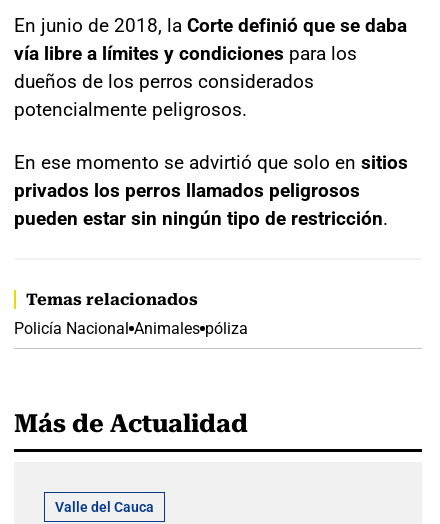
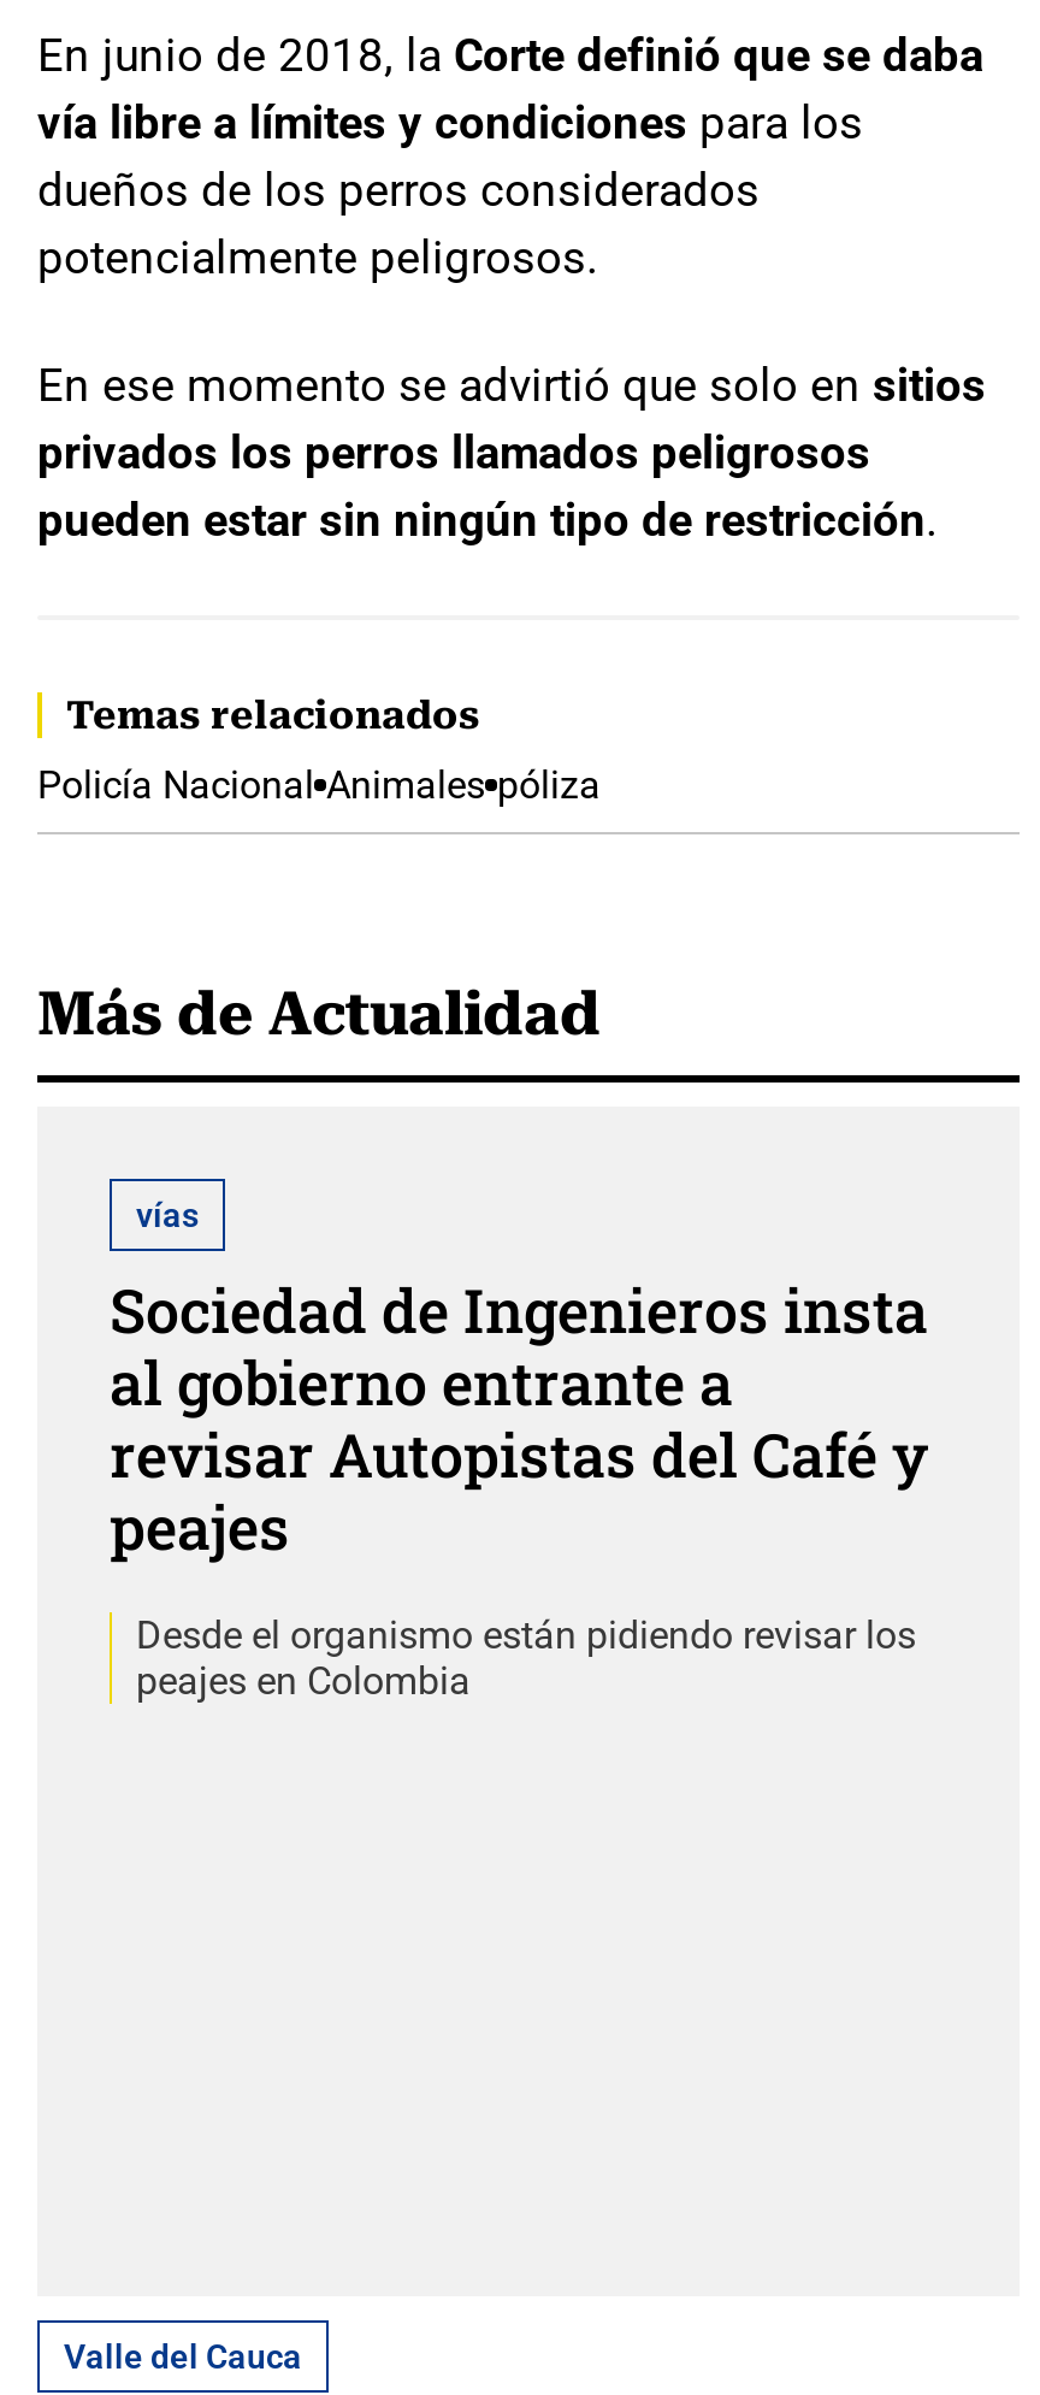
+ vías
+ Sociedad de Ingenieros insta
+ al gobierno entrante a
+ revisar Autopistas del Café y
+ peajes
+ Desde el organismo están pidiendo revisar los
+ peajes en Colombia
